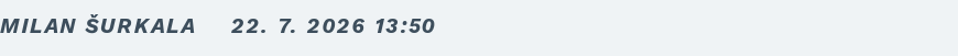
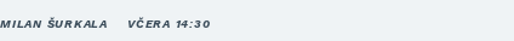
- MILAN ŠURKALA 22. 7. 2026 13:50
+ MILAN ŠURKALA VČERA 14:30
